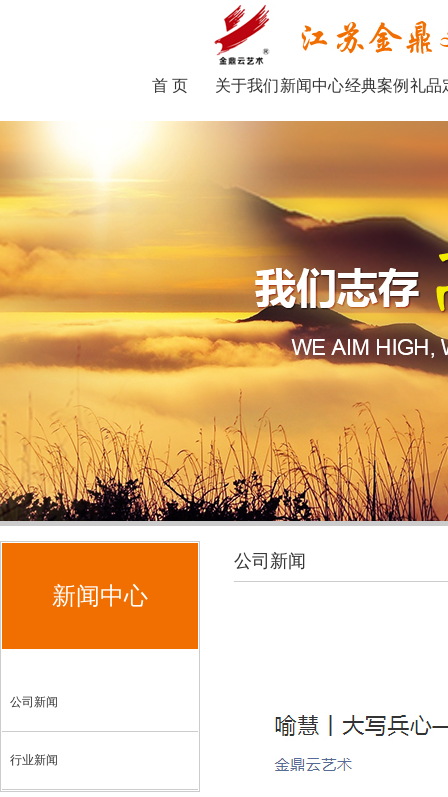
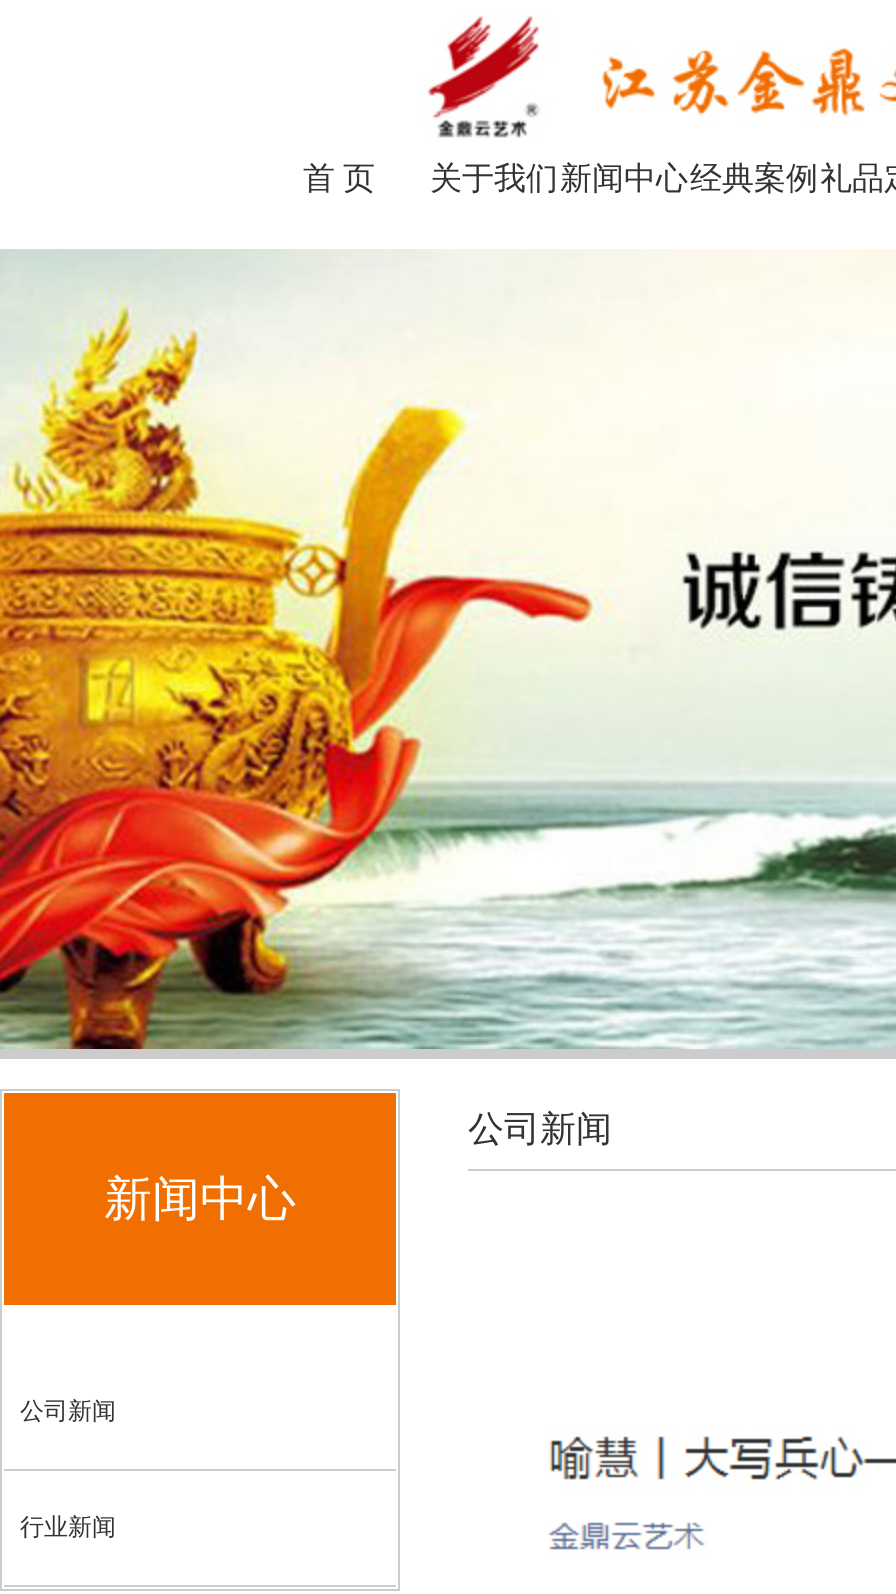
- [image]
+ [image]
